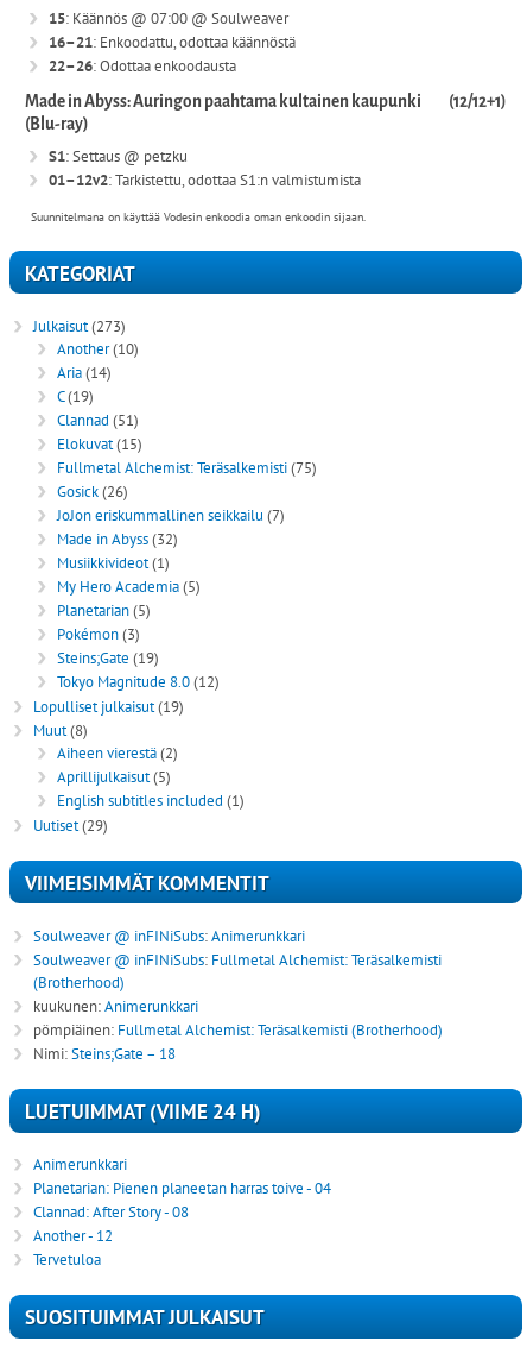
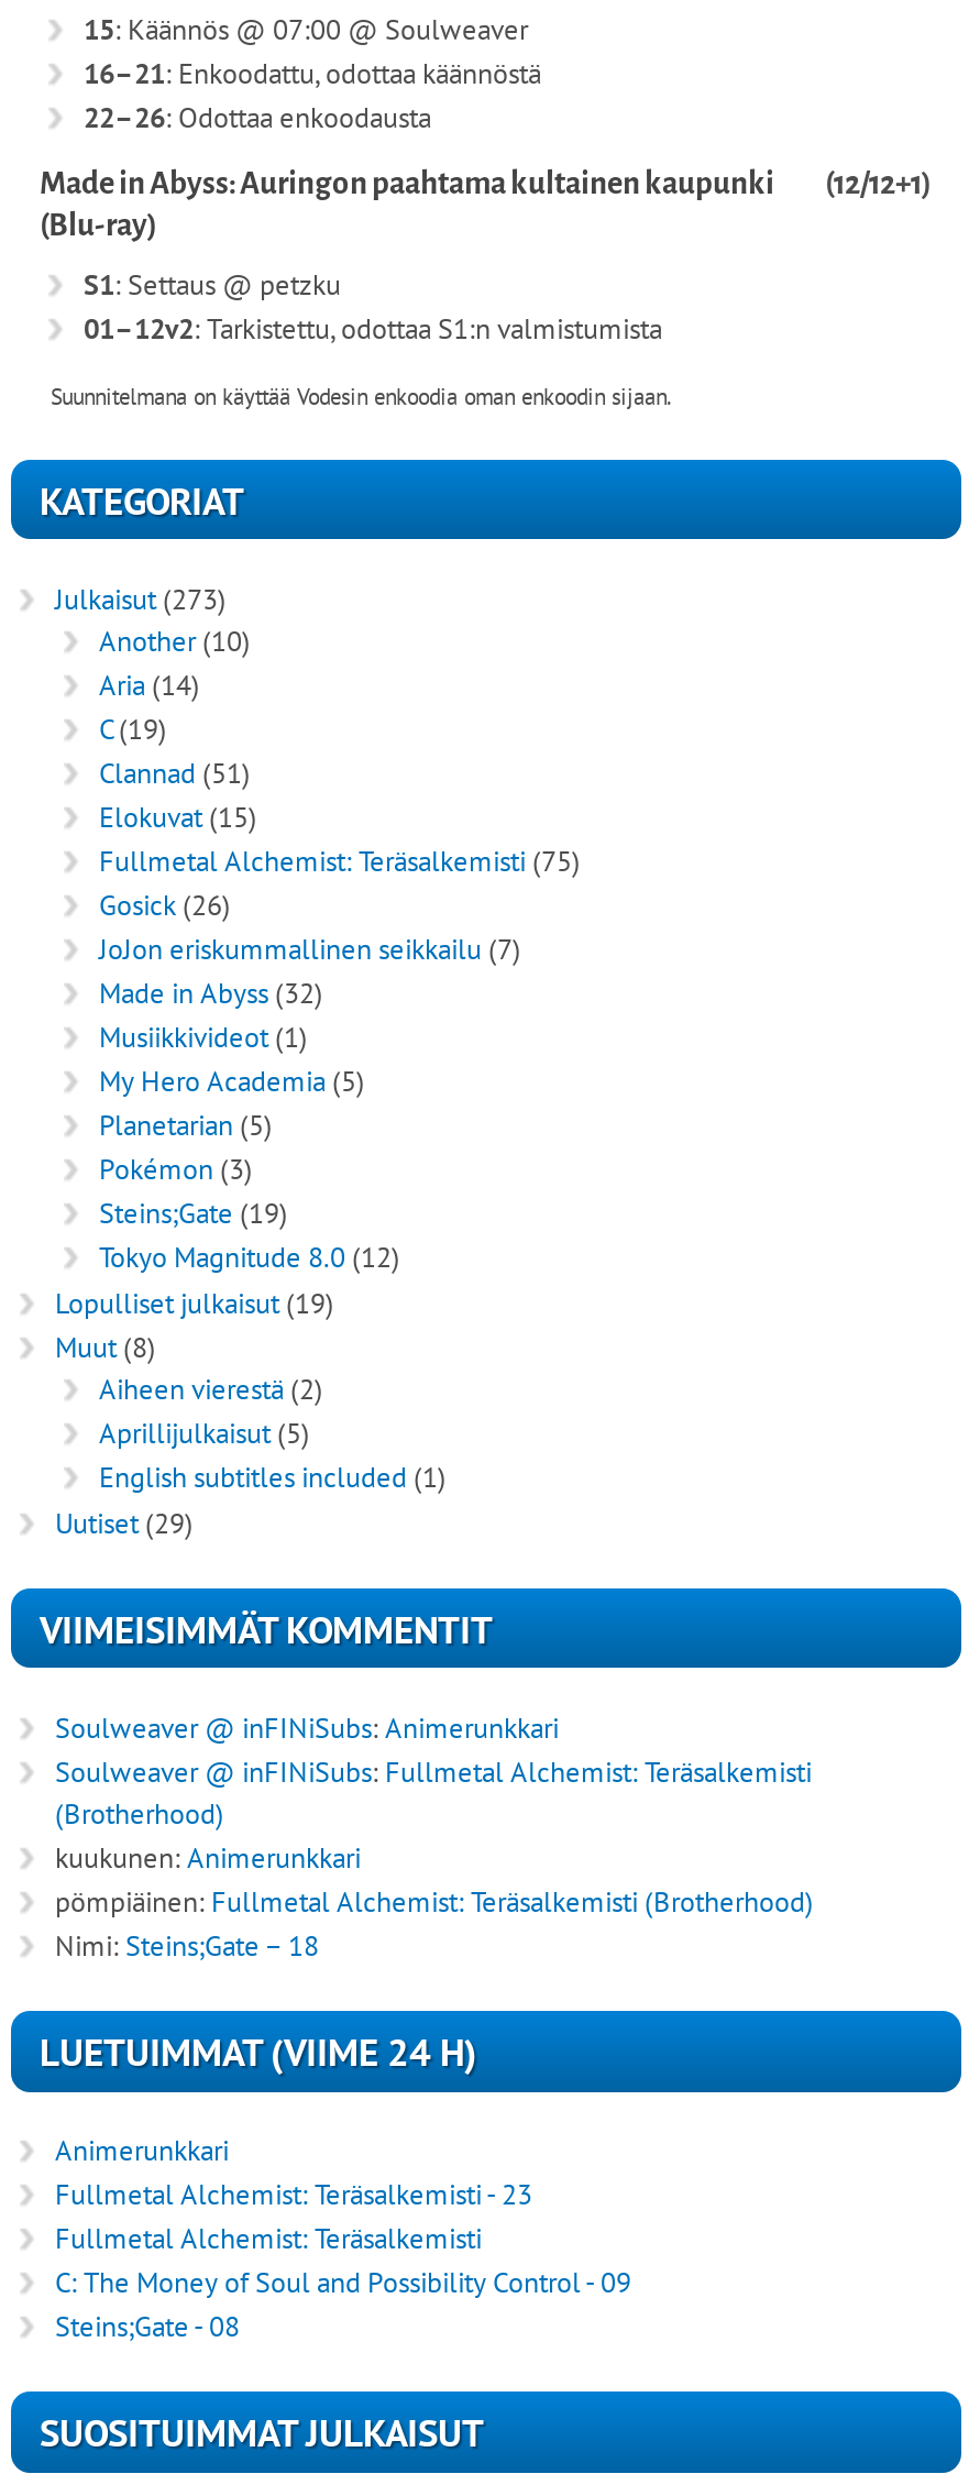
- Planetarian: Pienen planeetan harras toive - 04
- Clannad: After Story - 08
- Another - 12
- Tervetuloa
+ Fullmetal Alchemist: Teräsalkemisti - 23
+ Fullmetal Alchemist: Teräsalkemisti
+ C: The Money of Soul and Possibility Control - 09
+ Steins;Gate - 08
